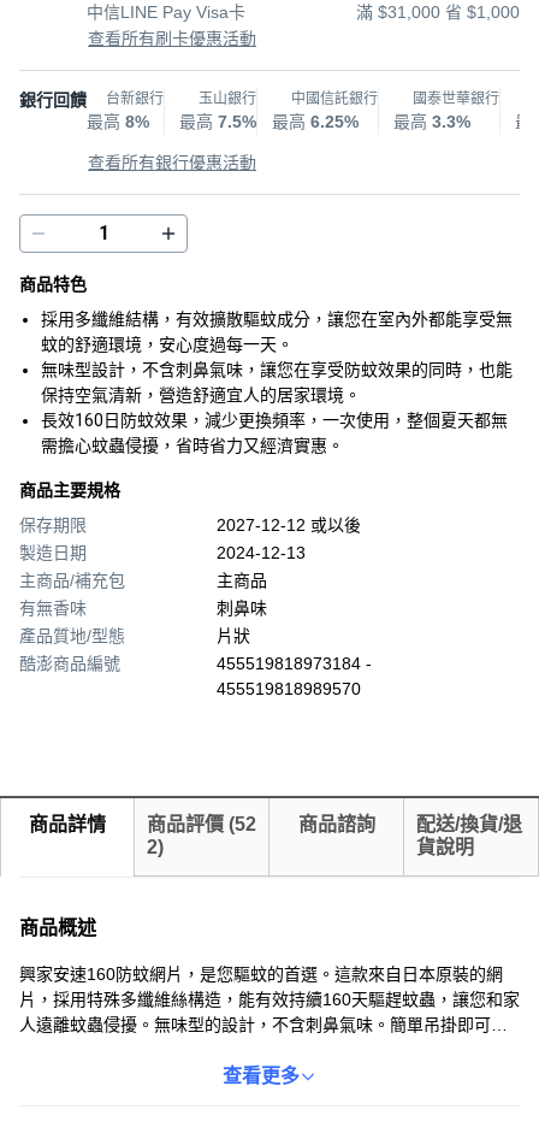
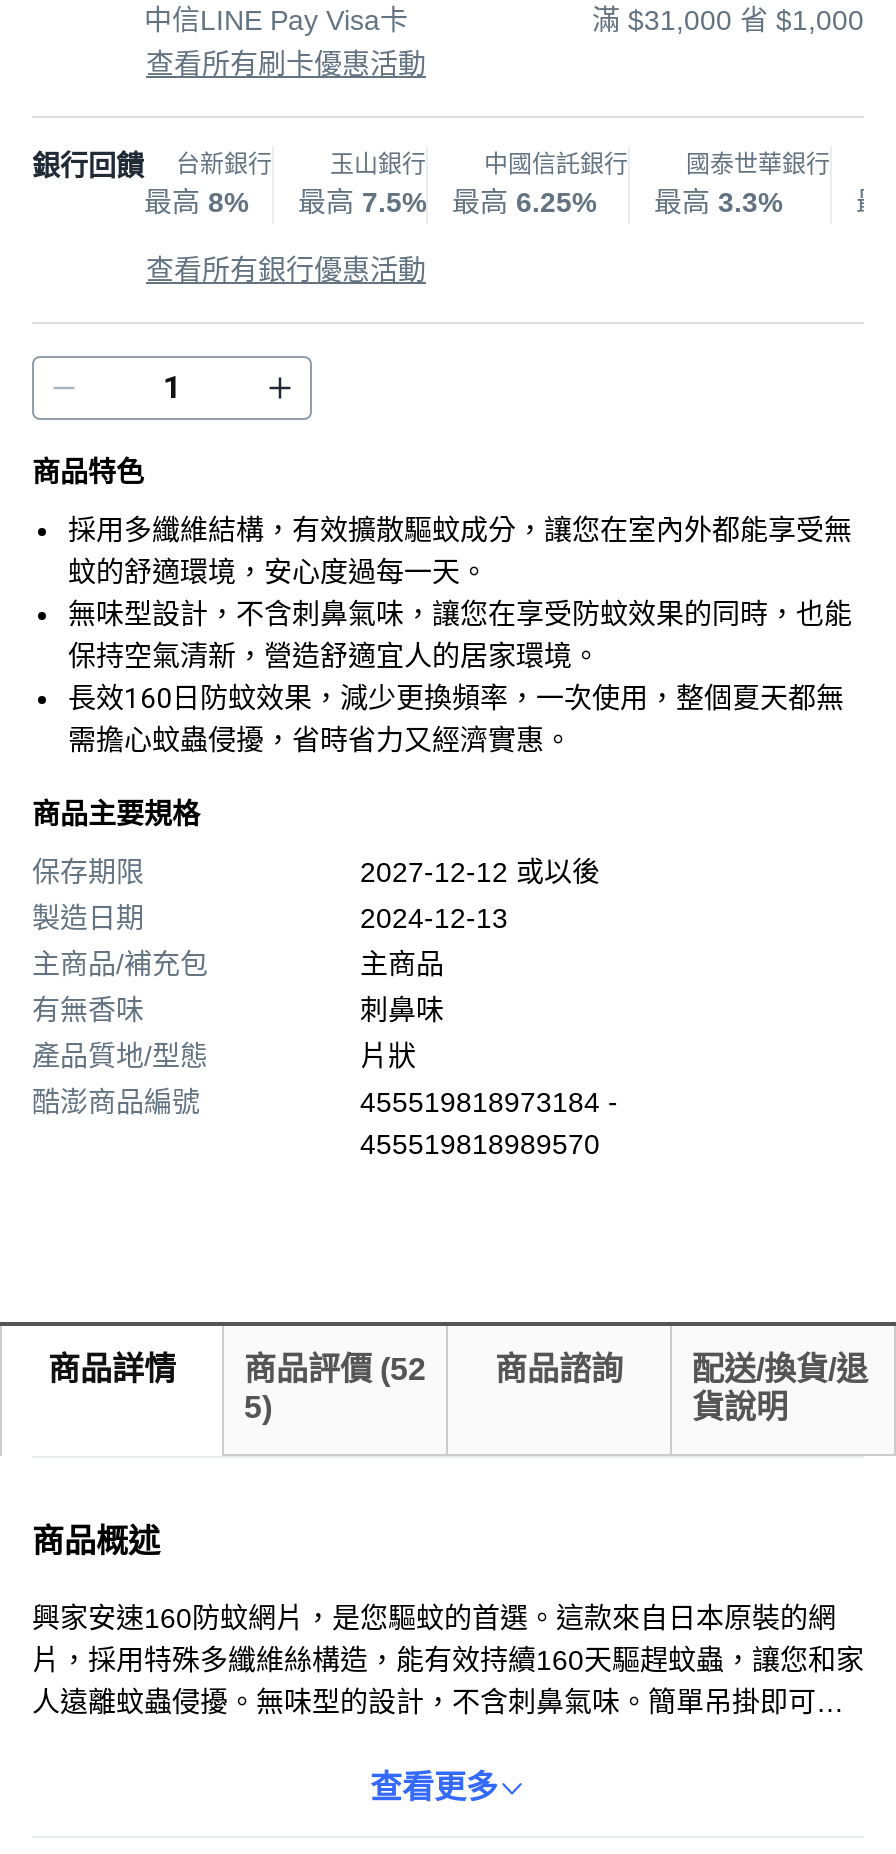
- 2)
+ 5)
